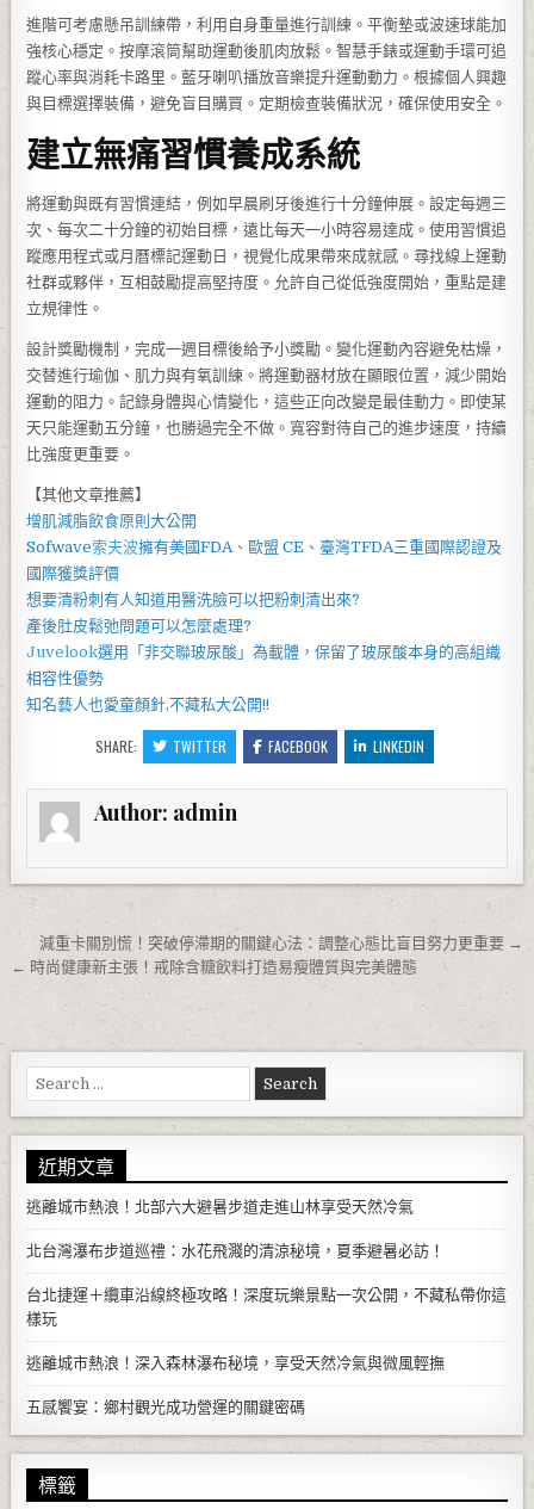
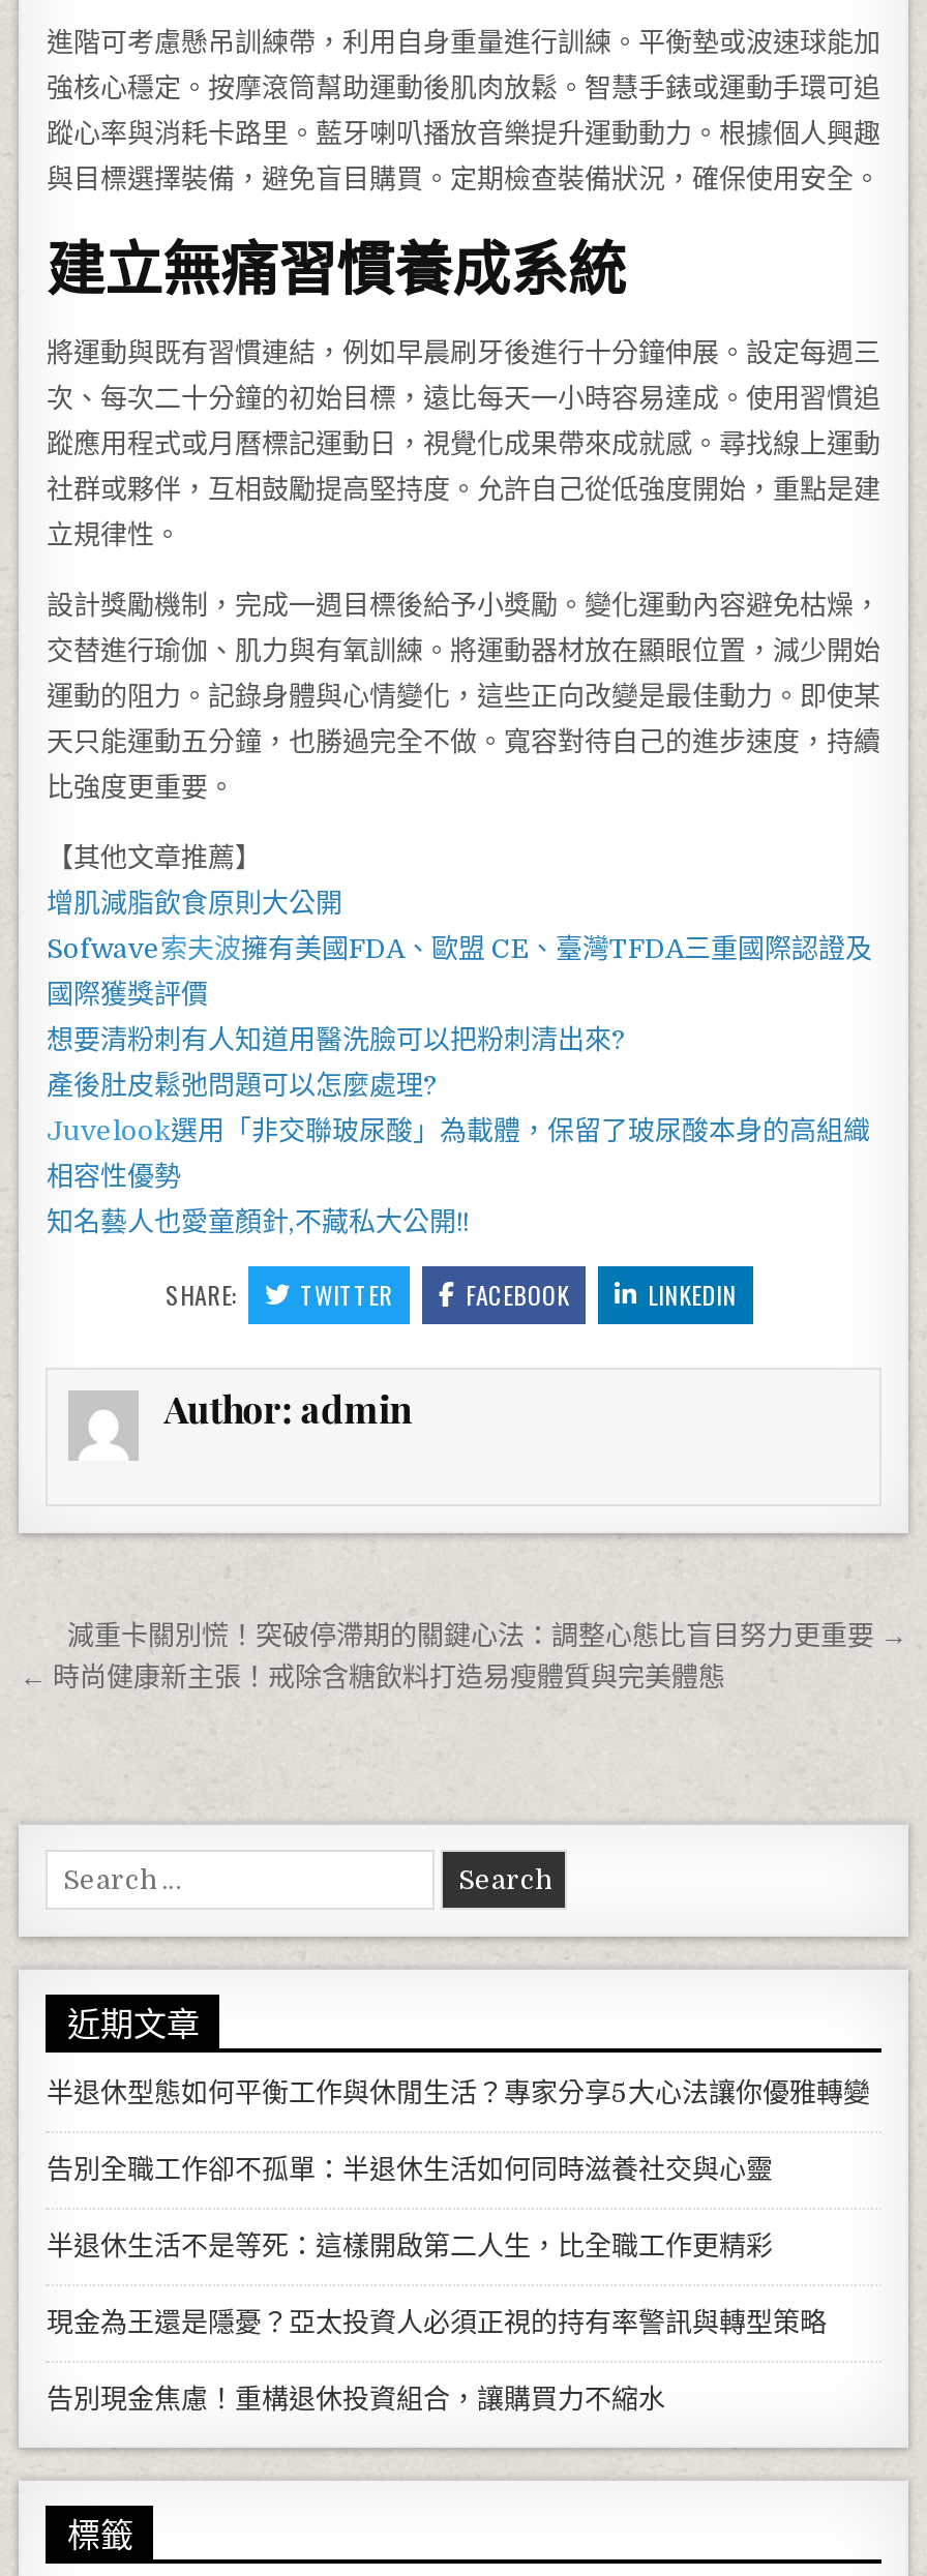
- 逃離城市熱浪！北部六大避暑步道走進山林享受天然冷氣
+ 半退休型態如何平衡工作與休閒生活？專家分享5大心法讓你優雅轉變

- 北台灣瀑布步道巡禮：水花飛濺的清涼秘境，夏季避暑必訪！
+ 告別全職工作卻不孤單：半退休生活如何同時滋養社交與心靈

- 台北捷運＋纜車沿線終極攻略！深度玩樂景點一次公開，不藏私帶你這
- 樣玩
+ 半退休生活不是等死：這樣開啟第二人生，比全職工作更精彩

- 逃離城市熱浪！深入森林瀑布秘境，享受天然冷氣與微風輕撫
+ 現金為王還是隱憂？亞太投資人必須正視的持有率警訊與轉型策略

- 五感饗宴：鄉村觀光成功營運的關鍵密碼
+ 告別現金焦慮！重構退休投資組合，讓購買力不縮水
